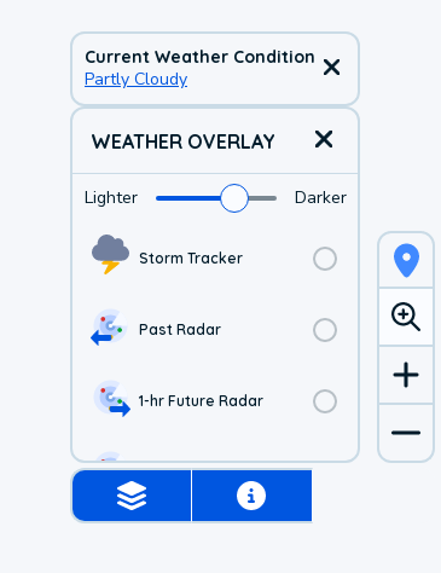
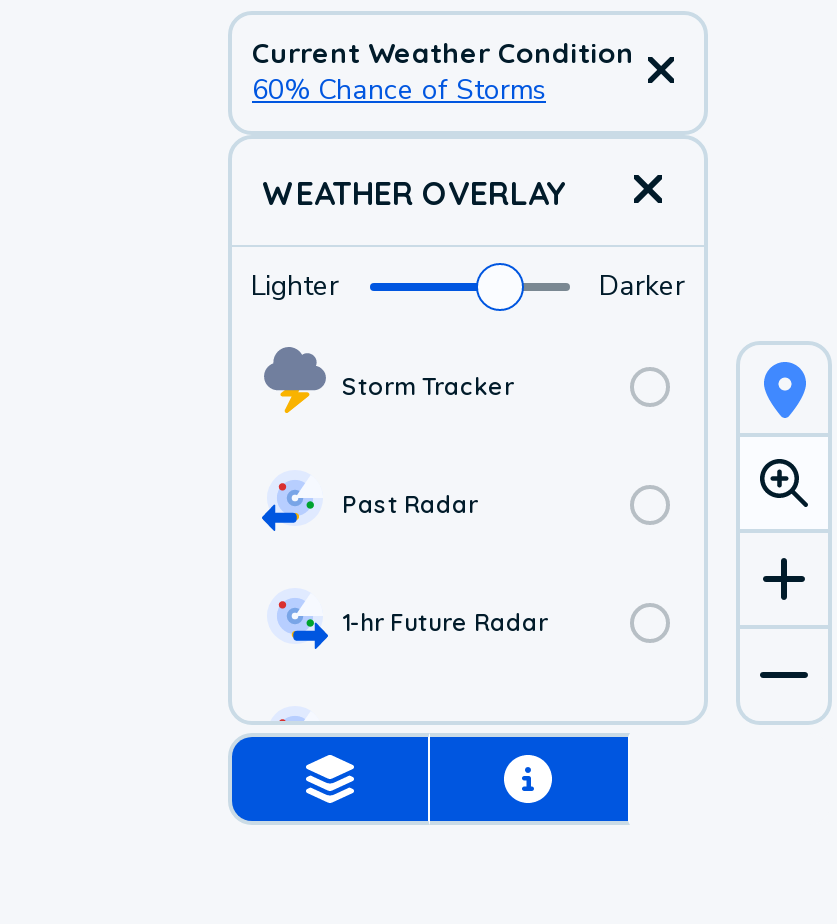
- Partly Cloudy
+ 60% Chance of Storms
